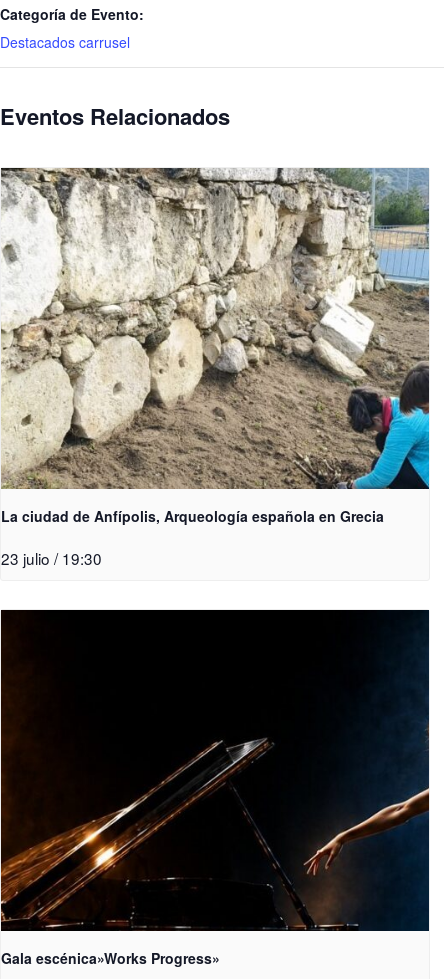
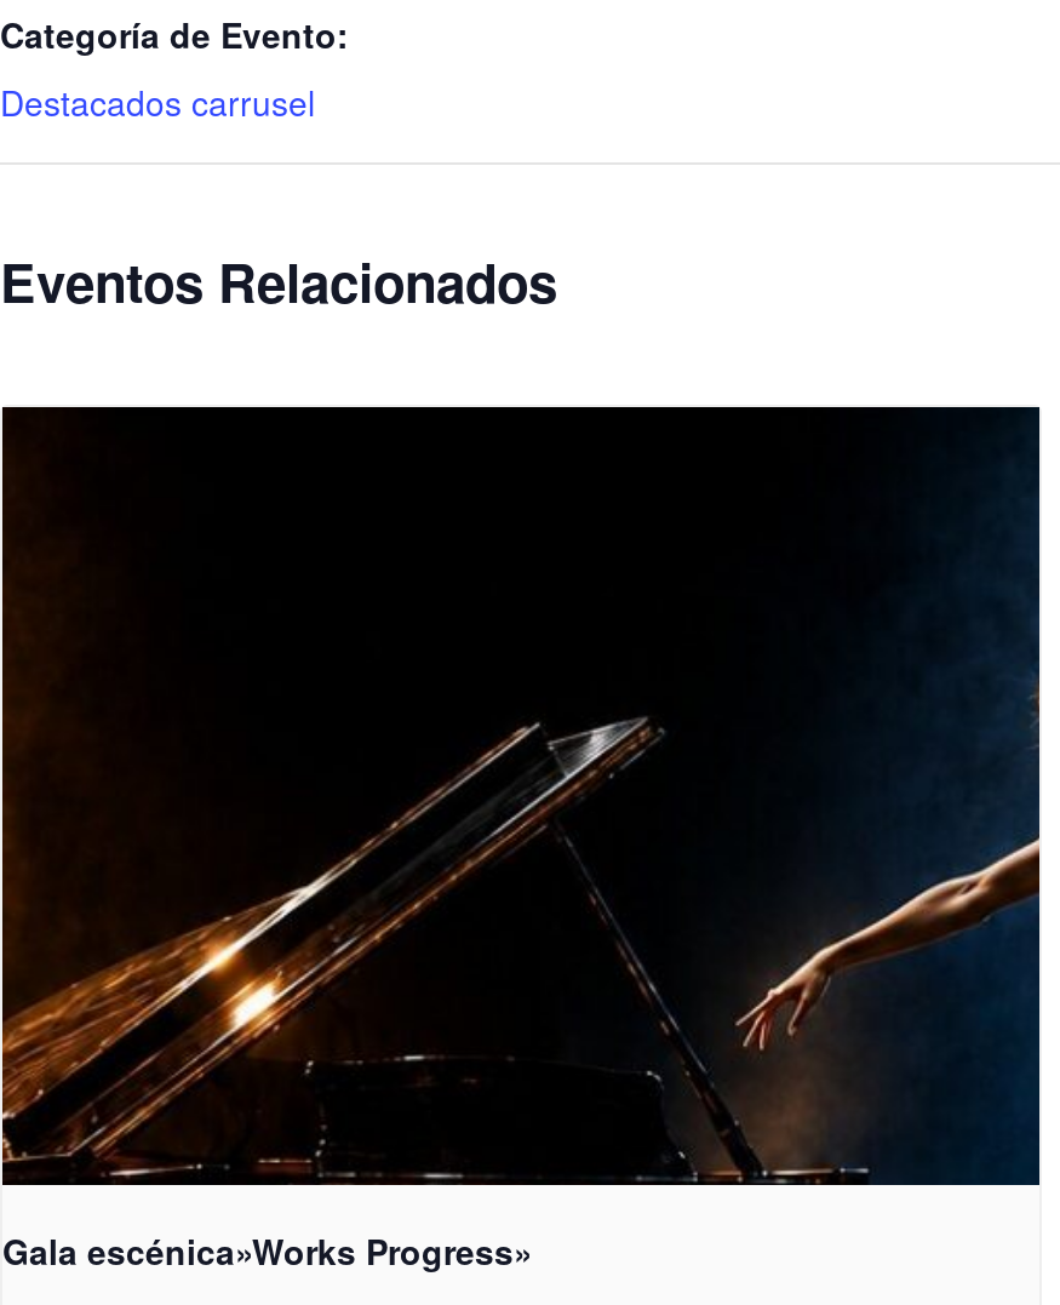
- [image]
- La ciudad de Anfípolis, Arqueología española en Grecia
- 23 julio / 19:30
